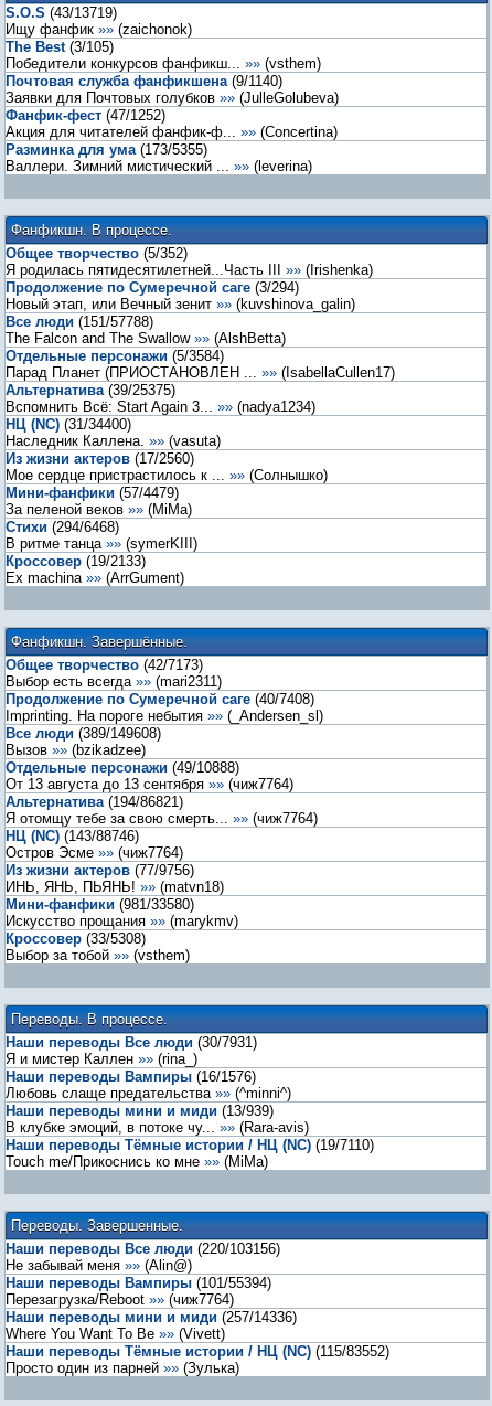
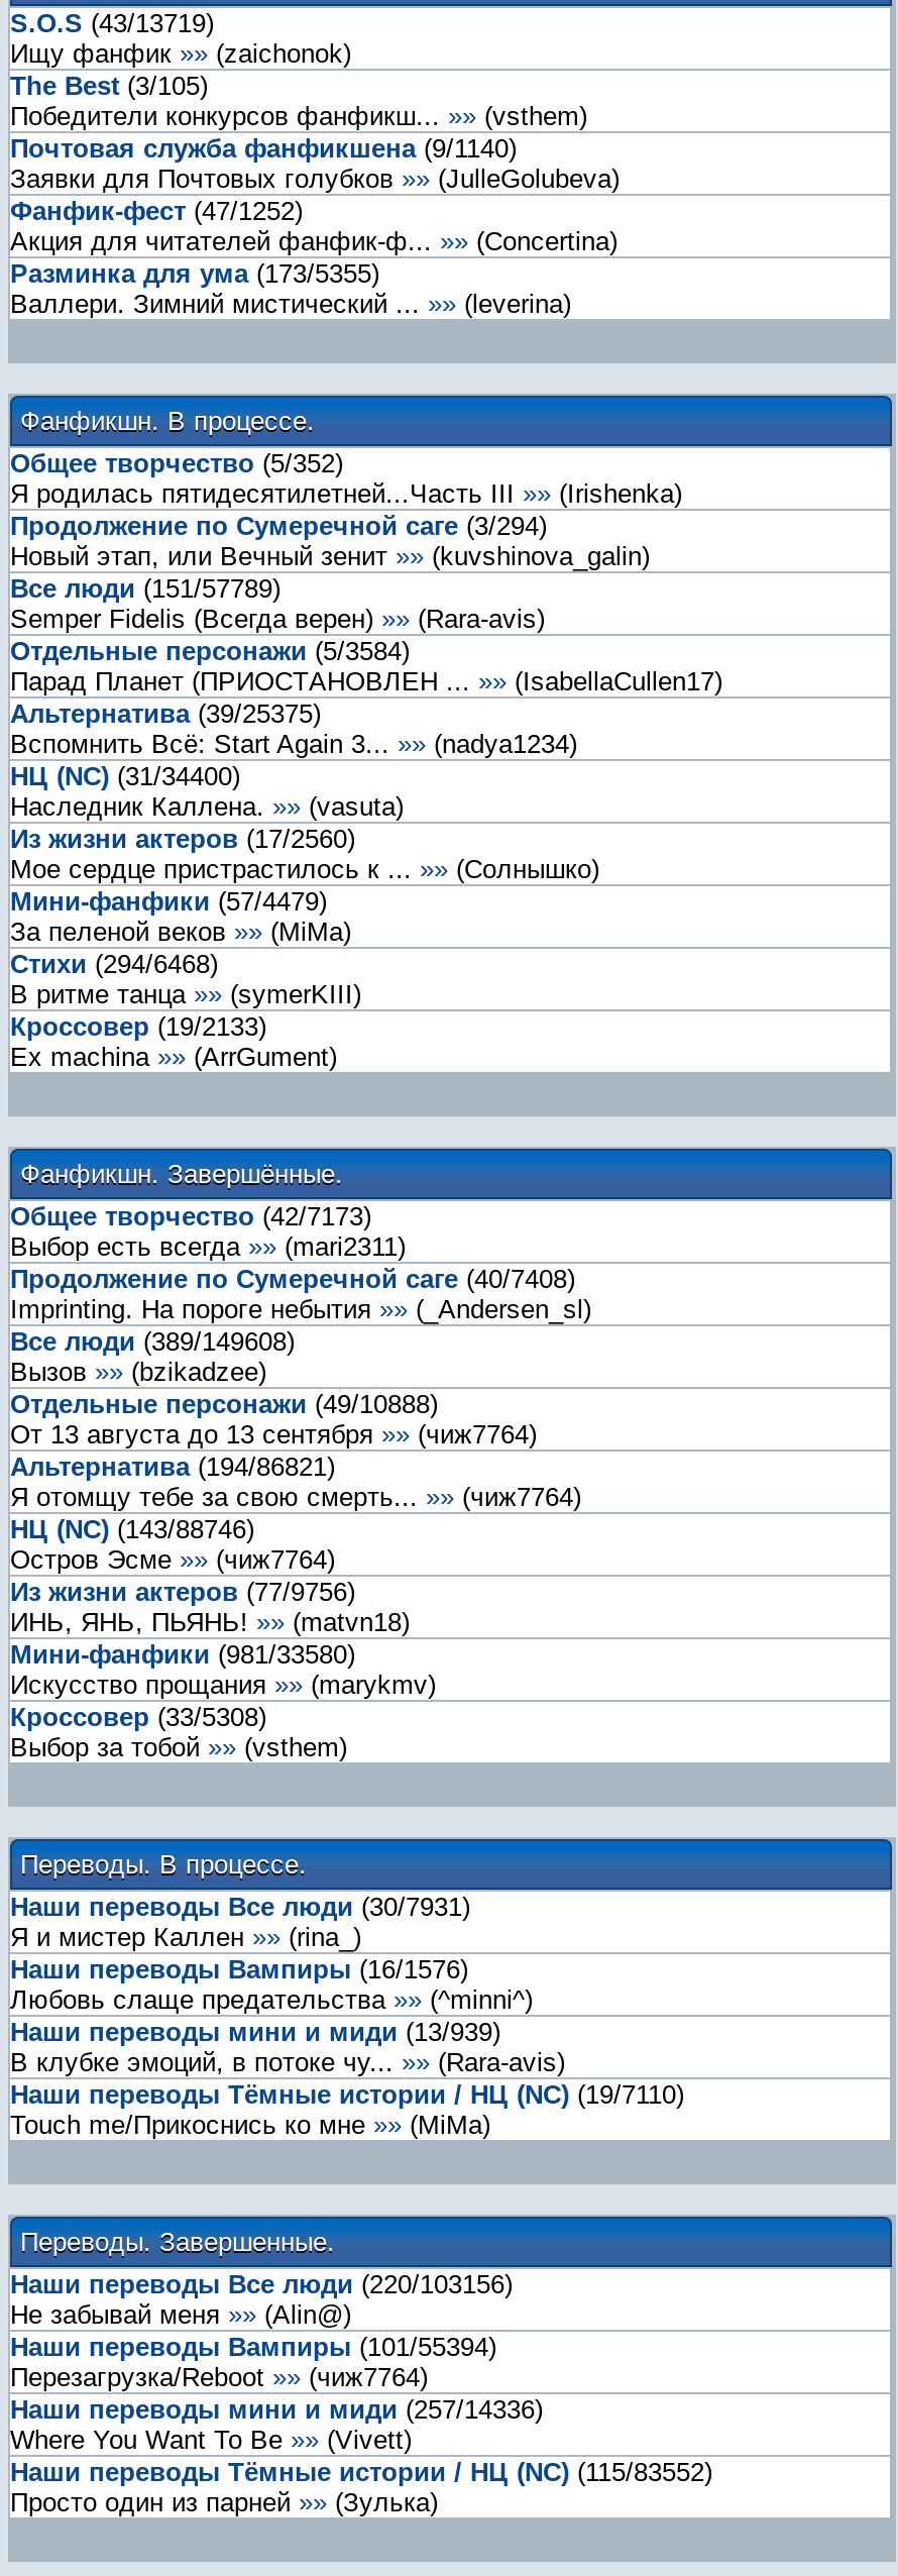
- Все люди (151/57788)
- The Falcon and The Swallow »» (AlshBetta)
+ Все люди (151/57789)
+ Semper Fidelis (Всегда верен) »» (Rara-avis)
